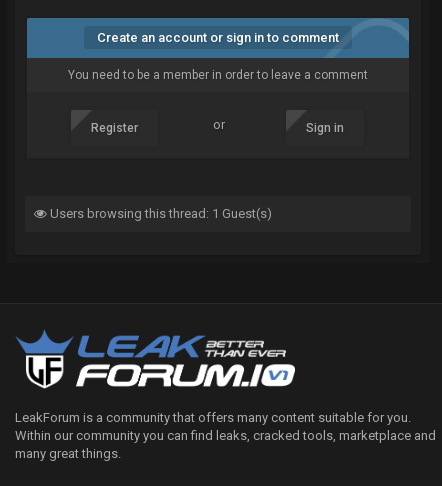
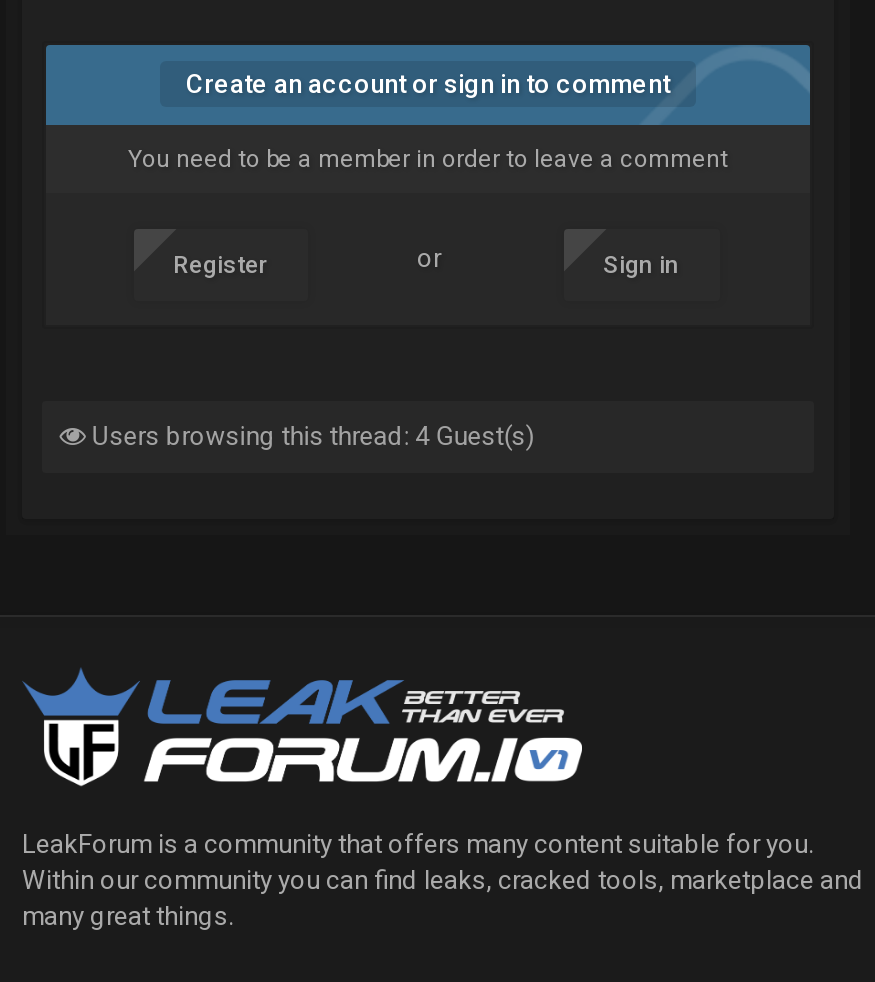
- Users browsing this thread: 1 Guest(s)
+ Users browsing this thread: 4 Guest(s)
